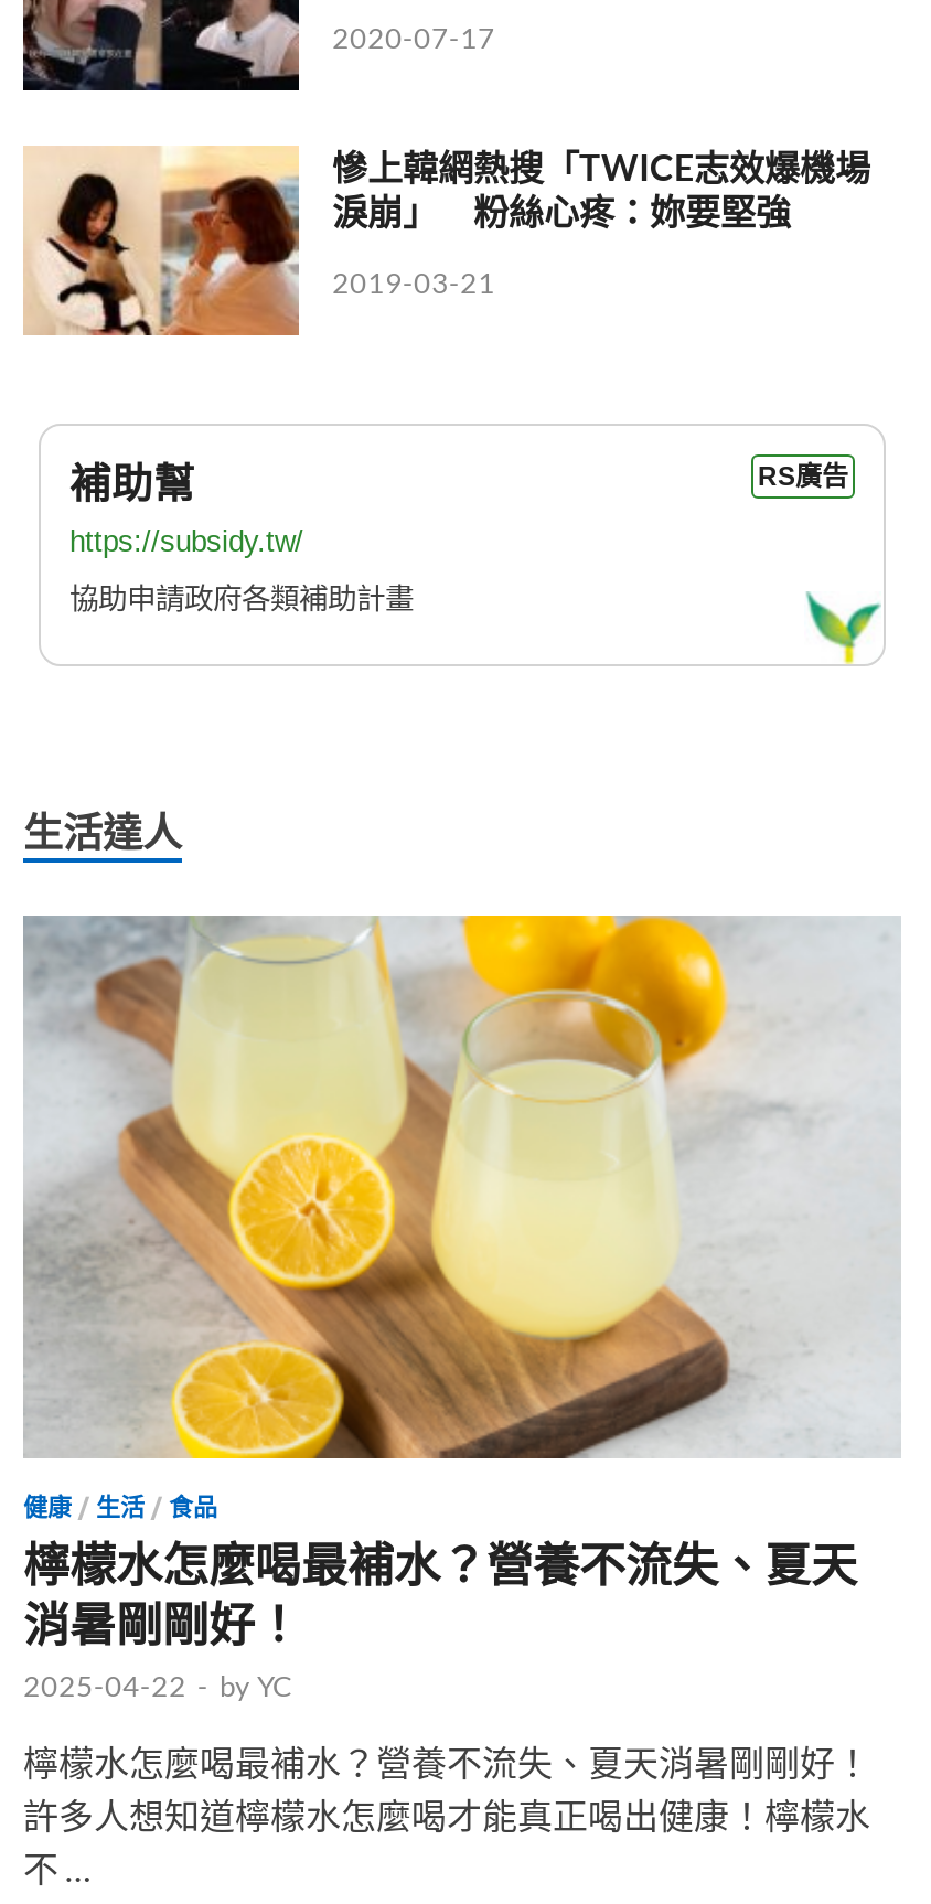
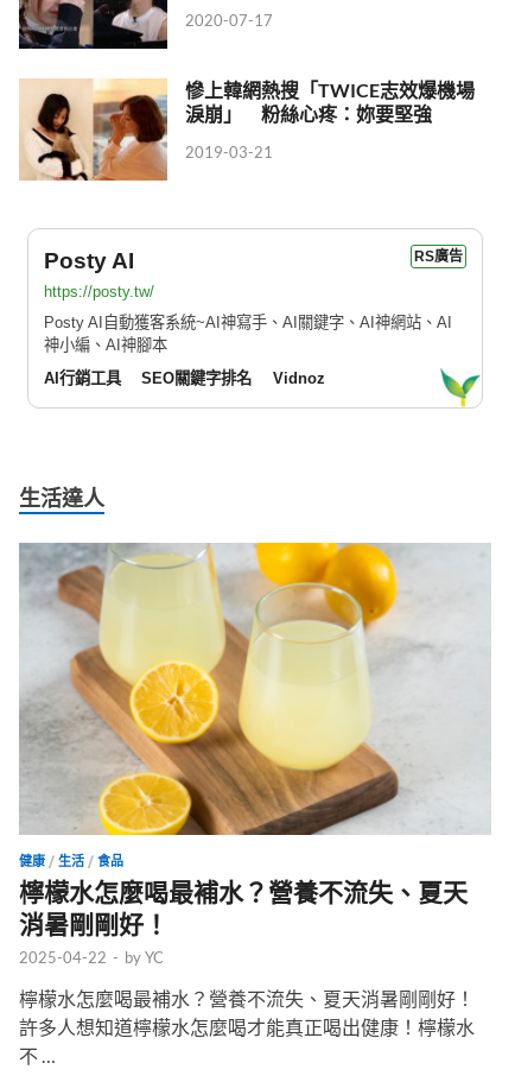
- 補助幫
+ Posty AI

- https://subsidy.tw/
- 協助申請政府各類補助計畫
+ https://posty.tw/
+ Posty AI自動獲客系統~AI神寫手、AI關鍵字、AI神網站、AI
+ 神小編、AI神腳本
+ AI行銷工具
+ SEO關鍵字排名
+ Vidnoz
